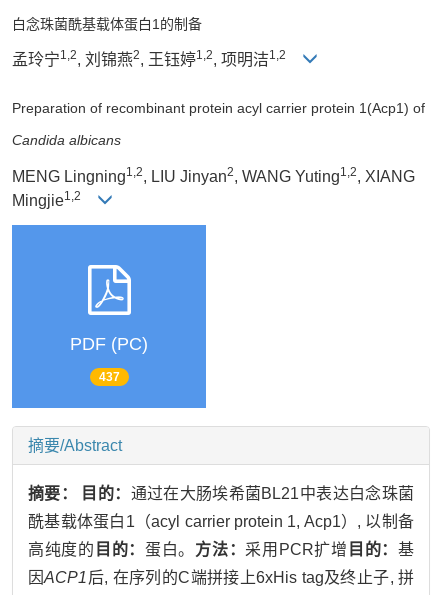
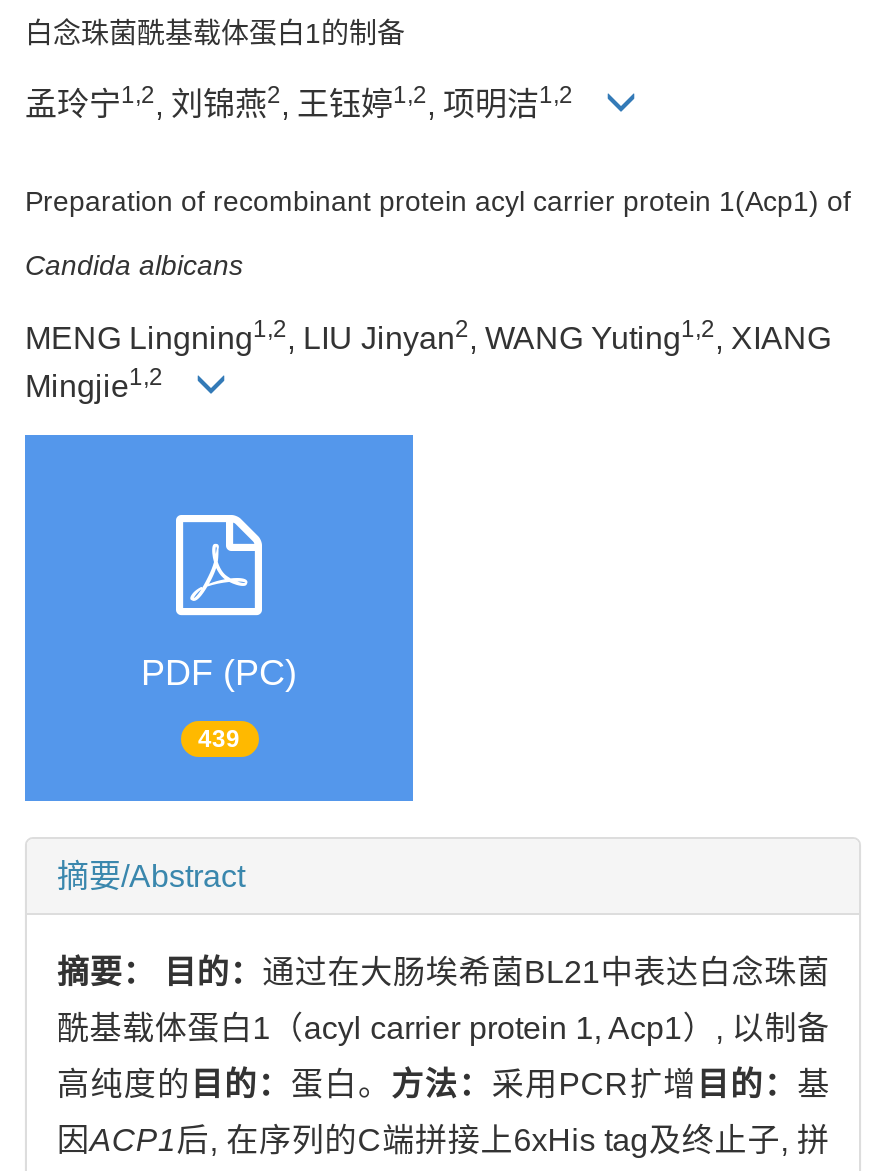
- 437
+ 439
